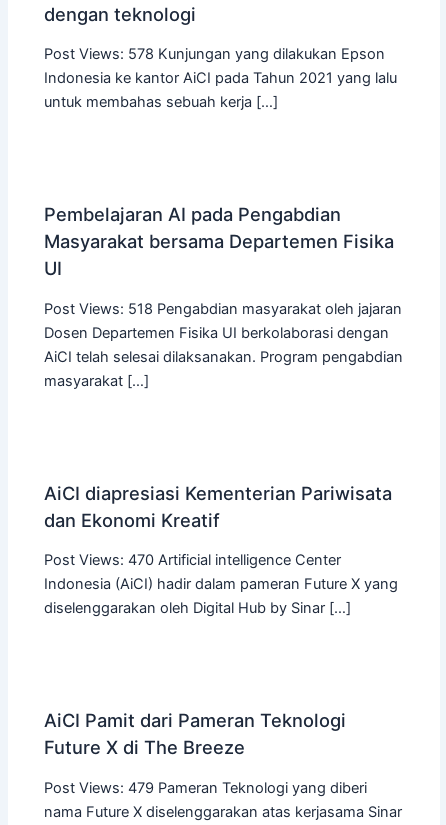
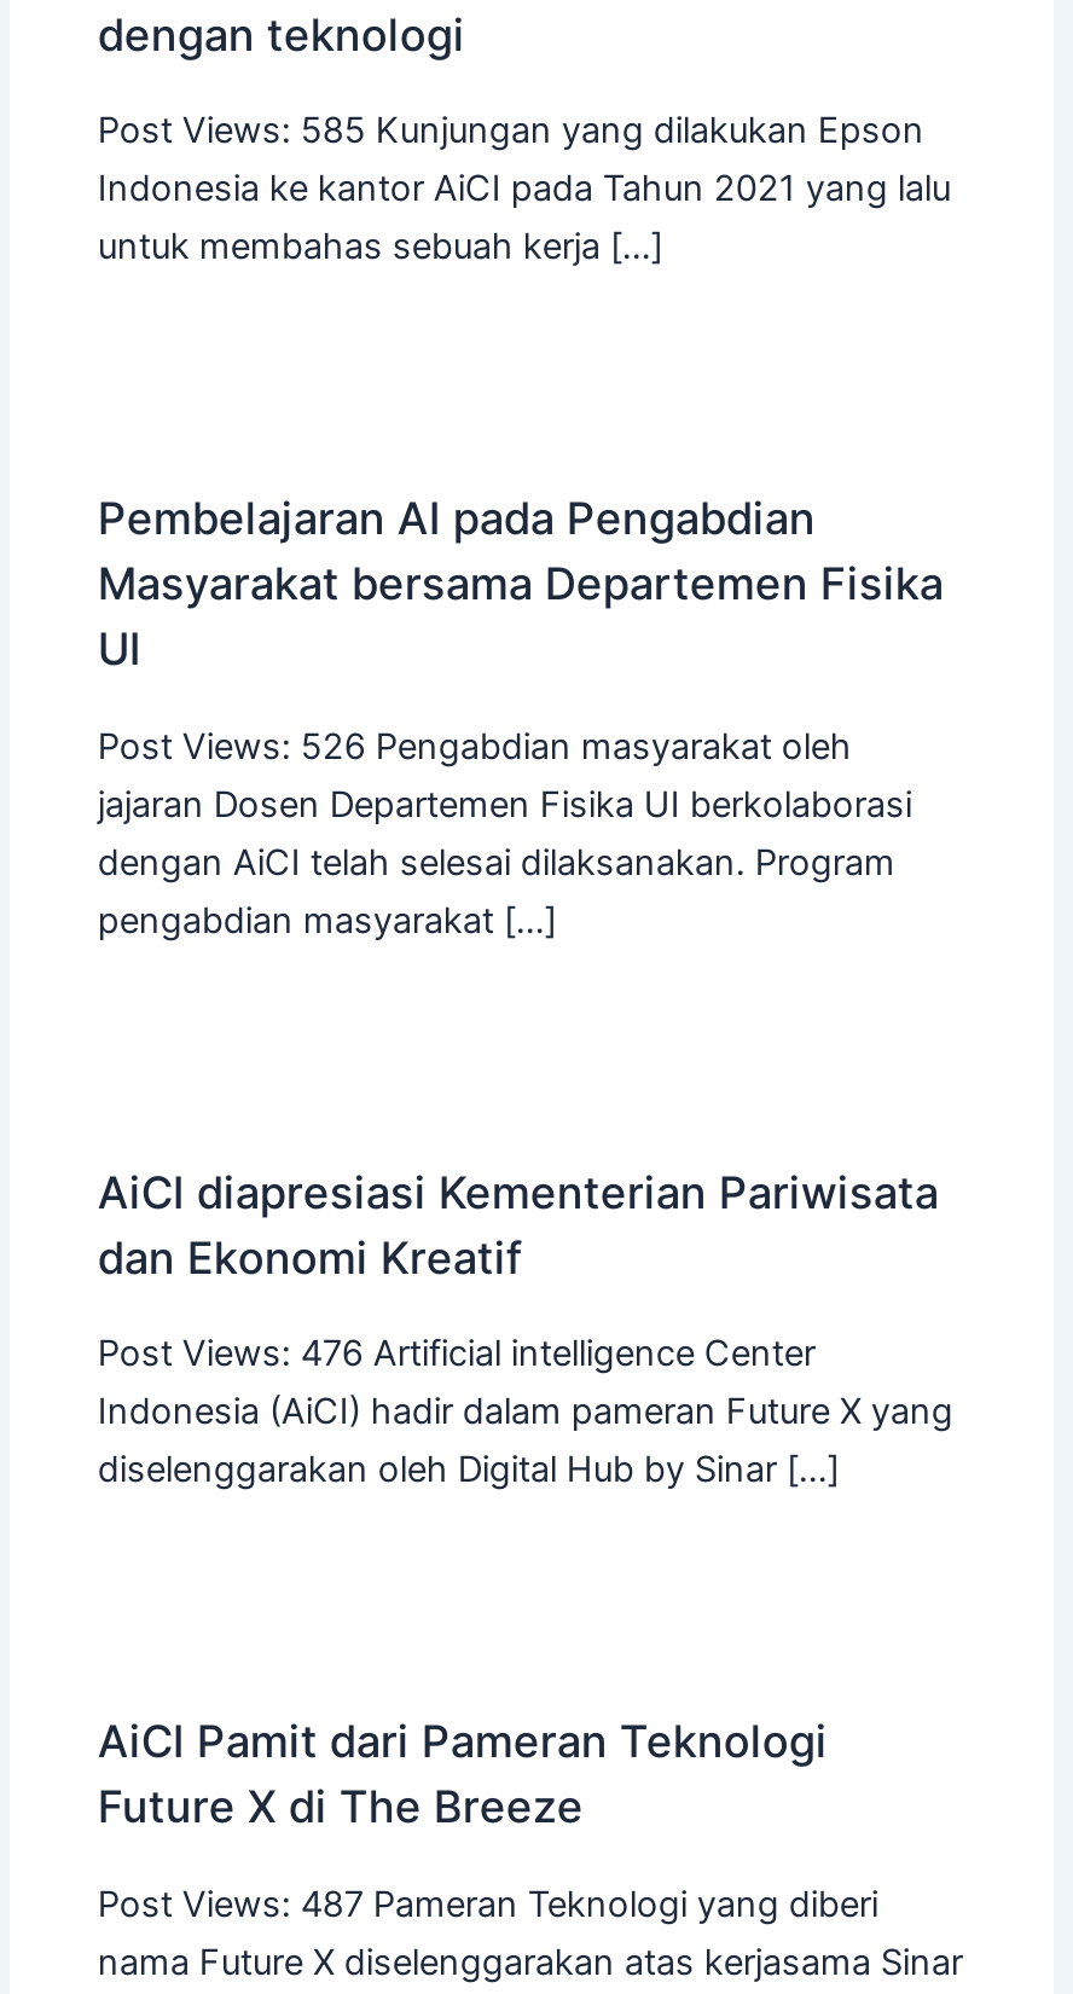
- Post Views: 578 Kunjungan yang dilakukan Epson
+ Post Views: 585 Kunjungan yang dilakukan Epson

- Post Views: 518 Pengabdian masyarakat oleh jajaran
- Dosen Departemen Fisika UI berkolaborasi dengan
- AiCI telah selesai dilaksanakan. Program pengabdian
- masyarakat […]
+ Post Views: 526 Pengabdian masyarakat oleh
+ jajaran Dosen Departemen Fisika UI berkolaborasi
+ dengan AiCI telah selesai dilaksanakan. Program
+ pengabdian masyarakat […]

- Post Views: 470 Artificial intelligence Center
+ Post Views: 476 Artificial intelligence Center

- Post Views: 479 Pameran Teknologi yang diberi
+ Post Views: 487 Pameran Teknologi yang diberi
